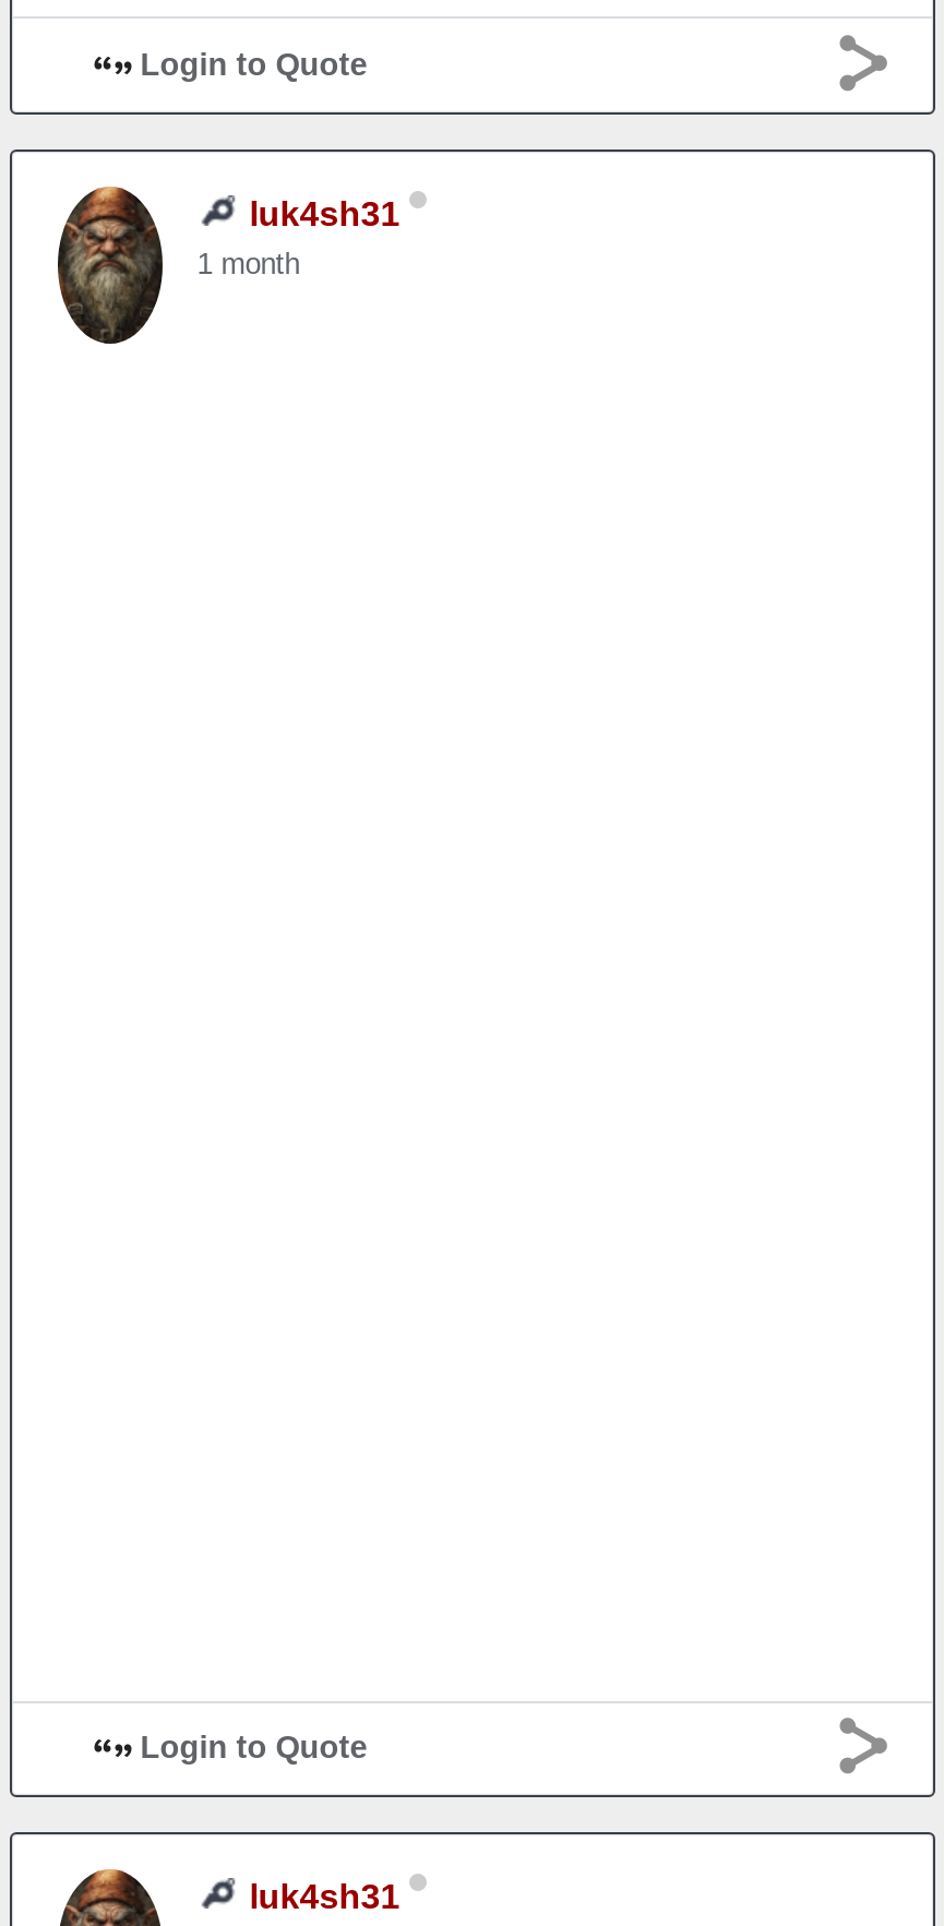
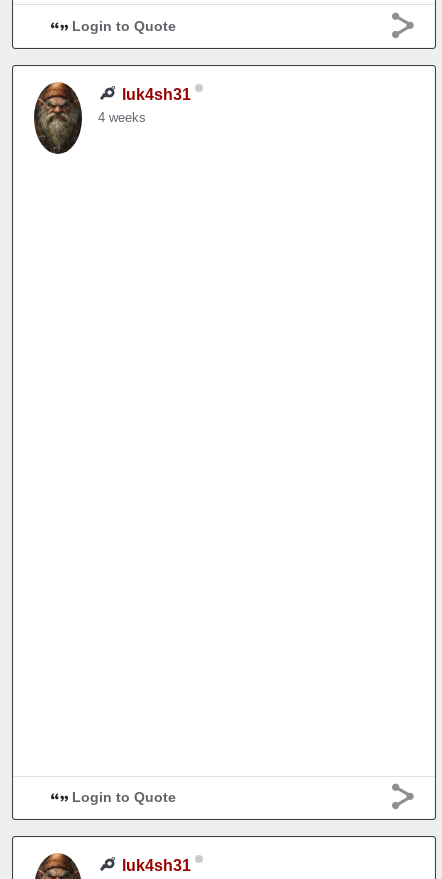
- 1 month
+ 4 weeks
